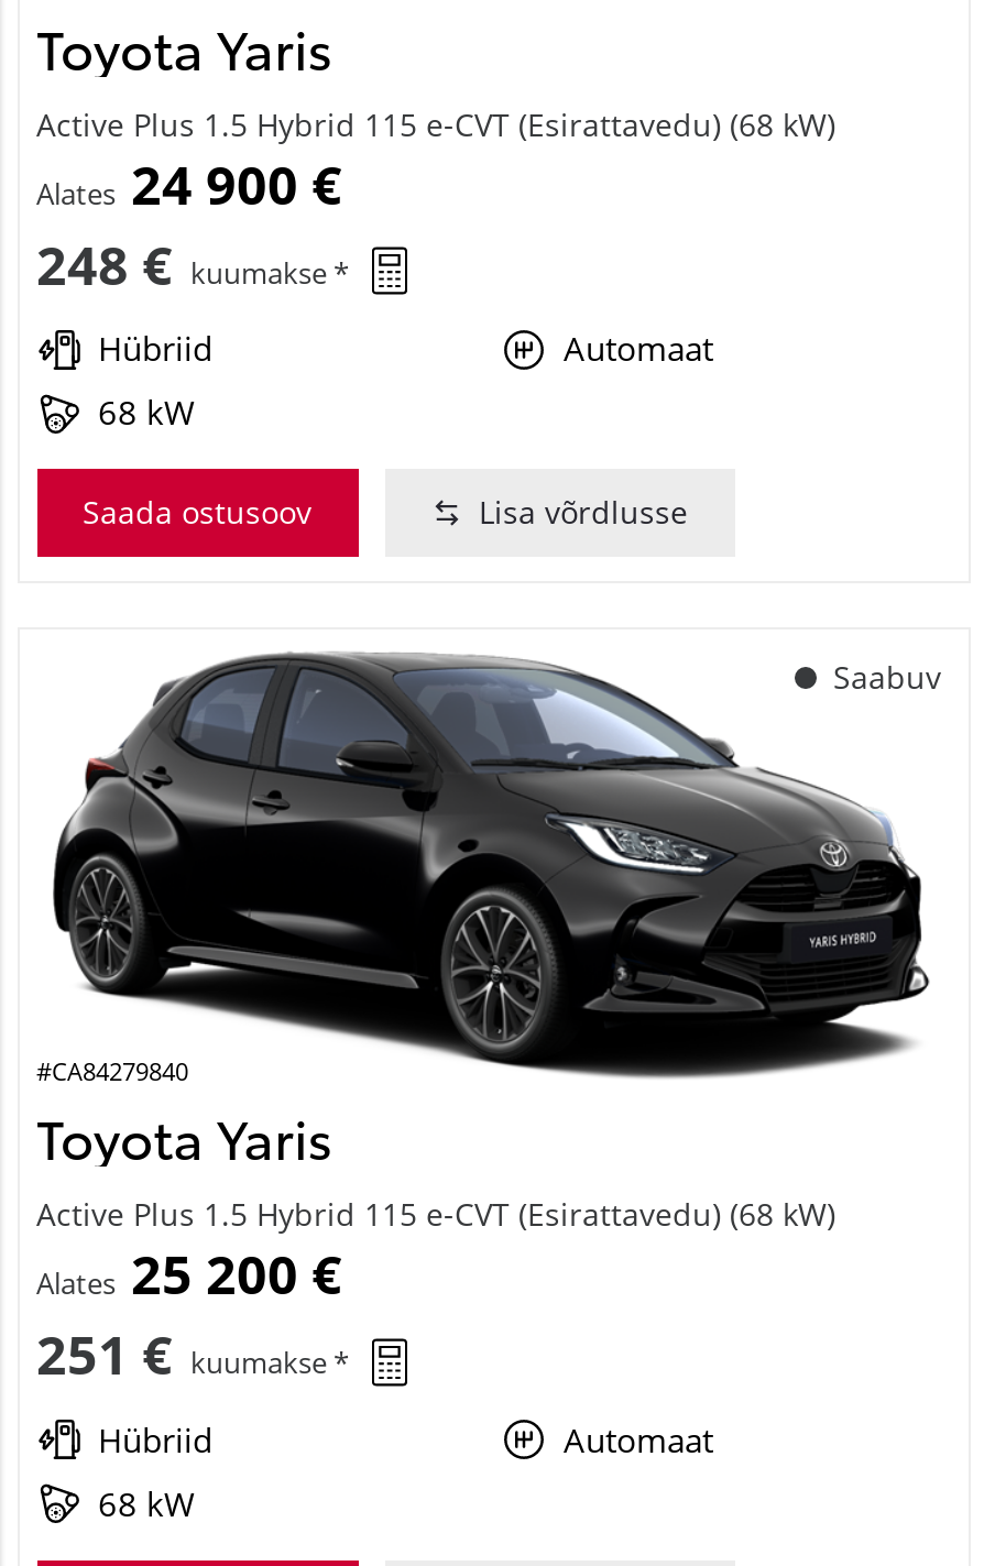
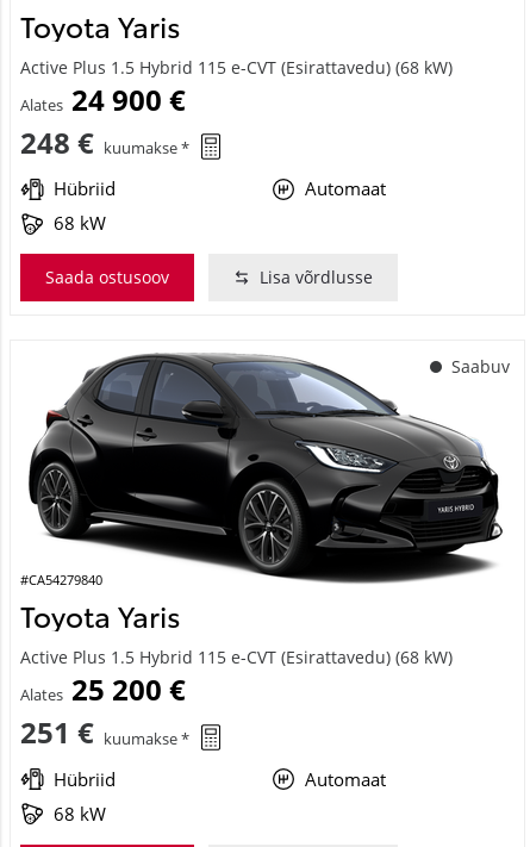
- #CA84279840
+ #CA54279840
